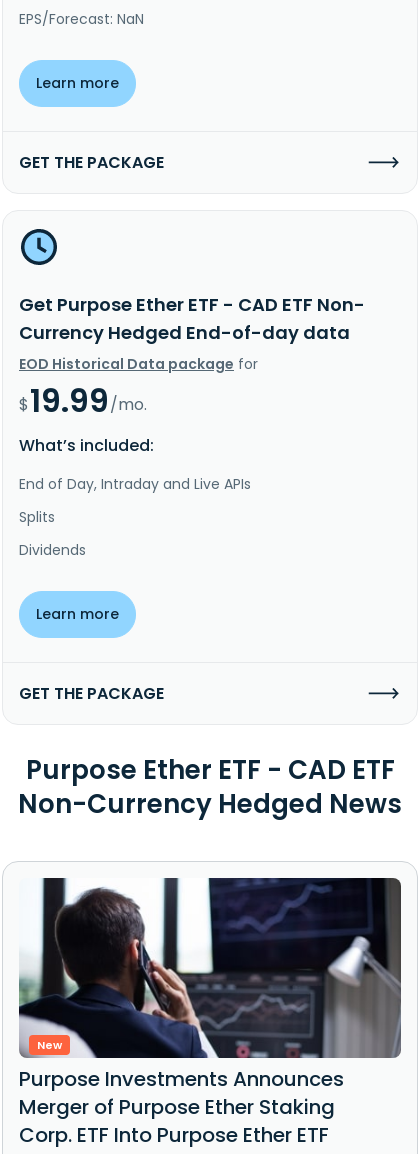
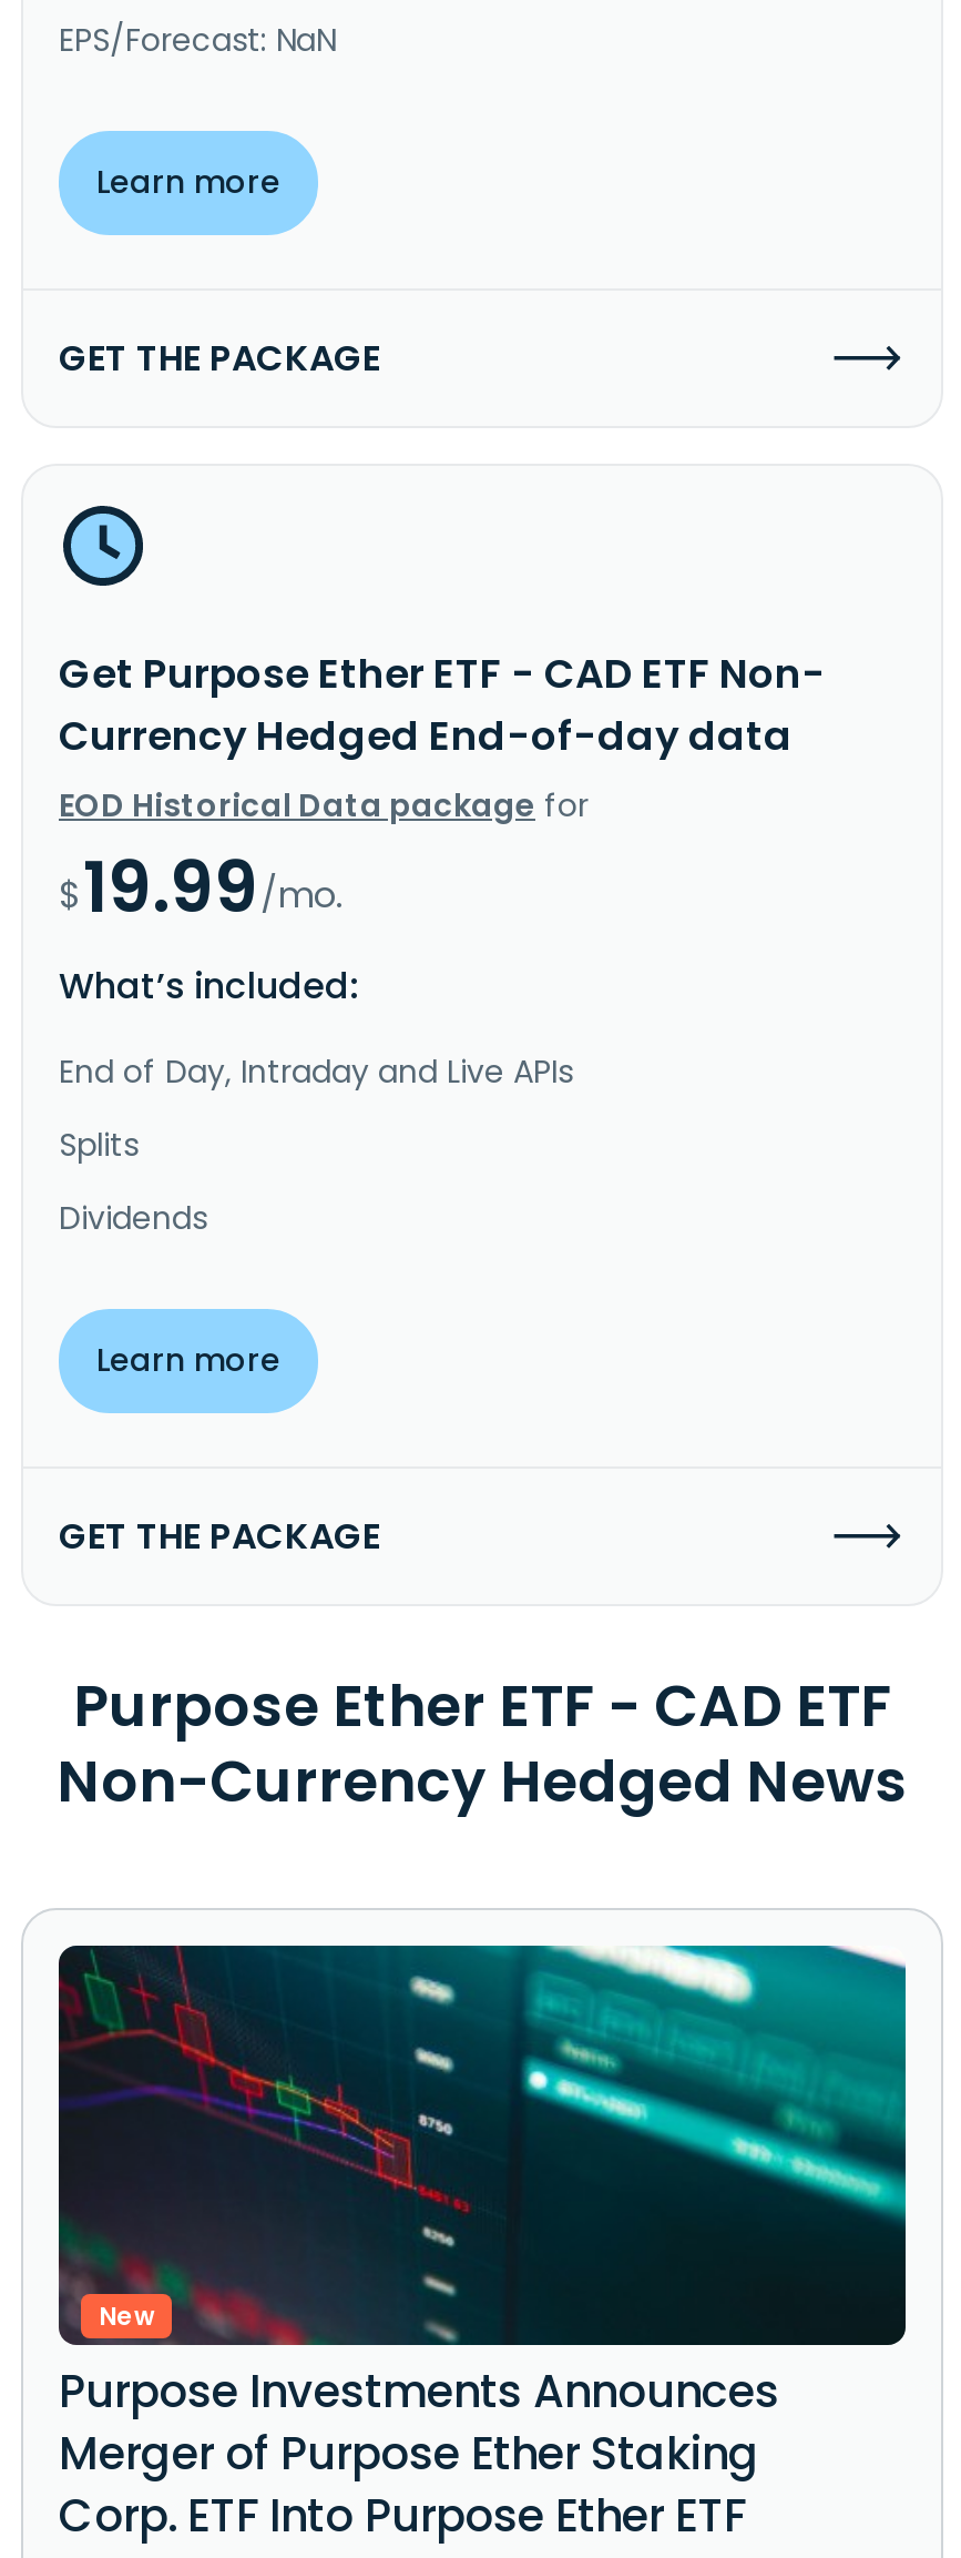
- [image]
+ [image]
